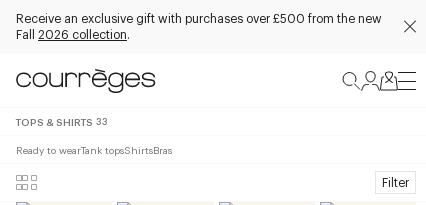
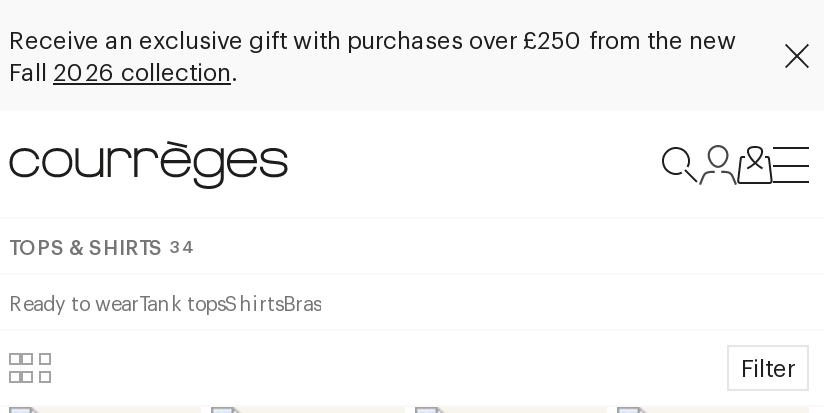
- Receive an exclusive gift with purchases over £500 from the new
+ Receive an exclusive gift with purchases over £250 from the new

- TOPS & SHIRTS 33
+ TOPS & SHIRTS 34
